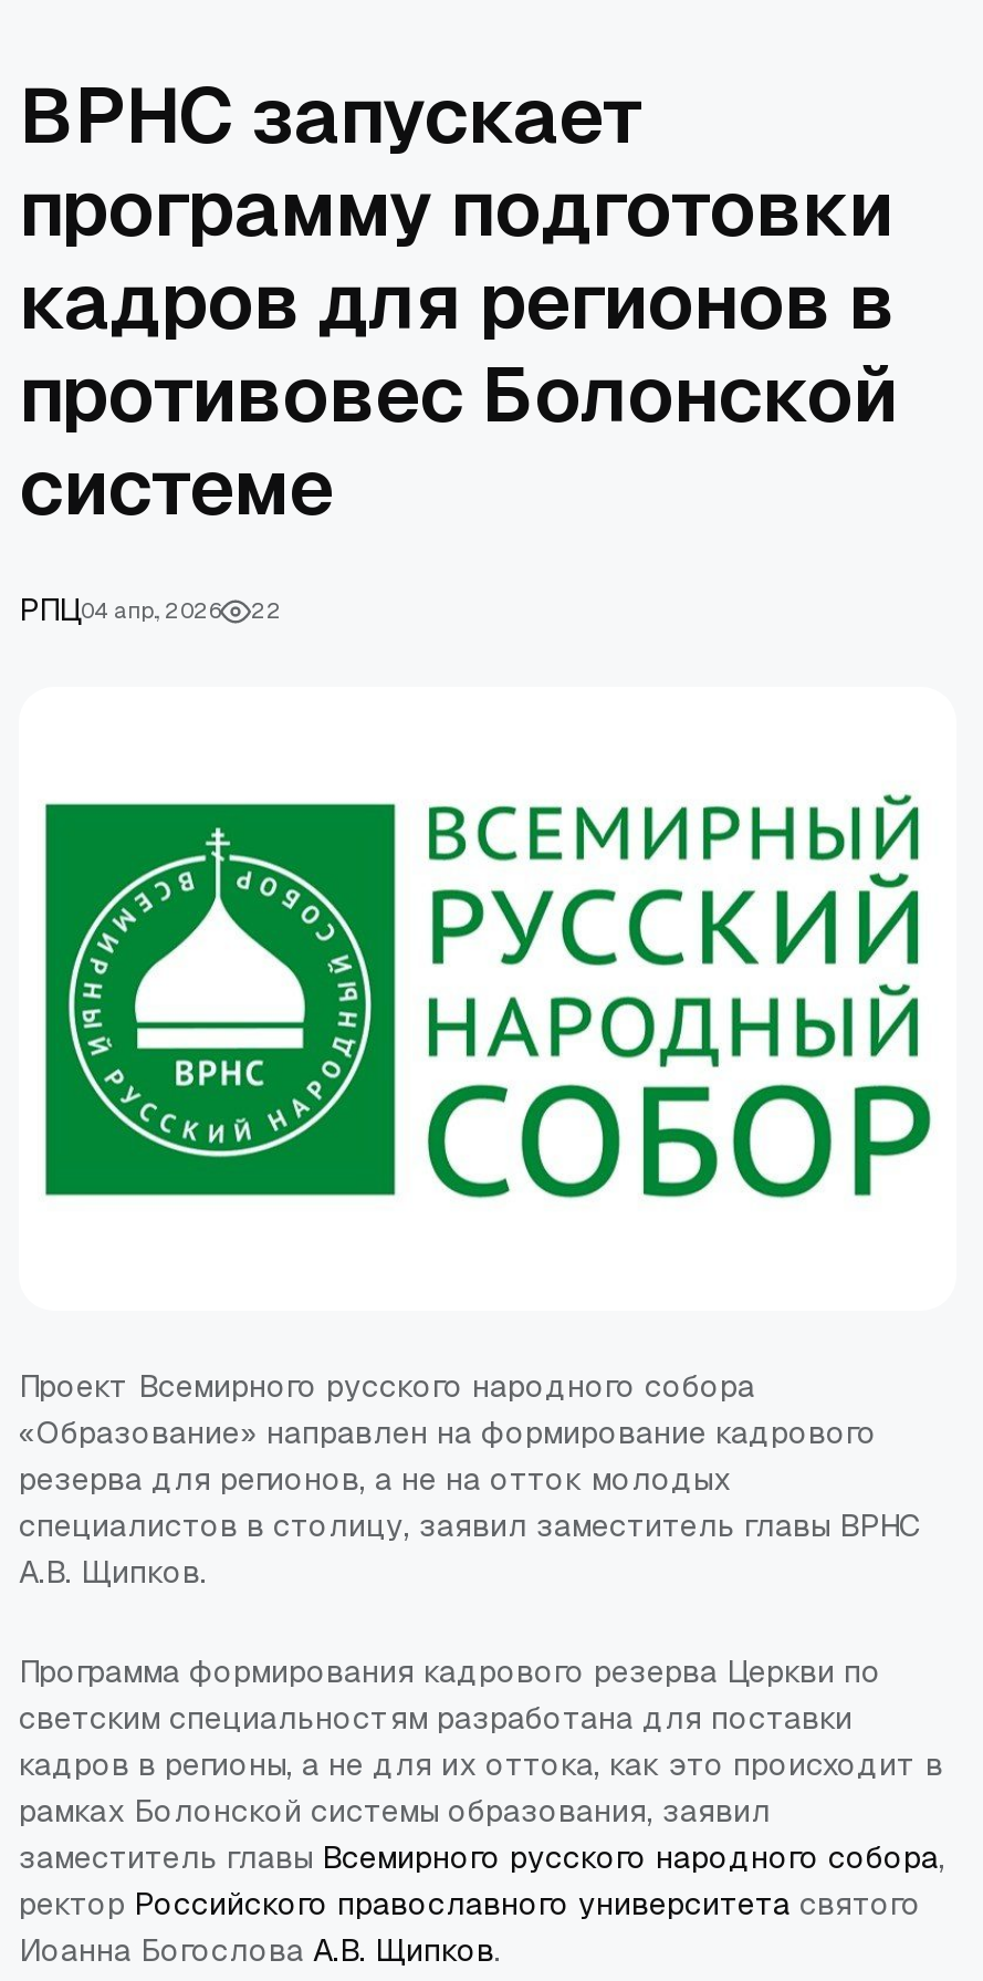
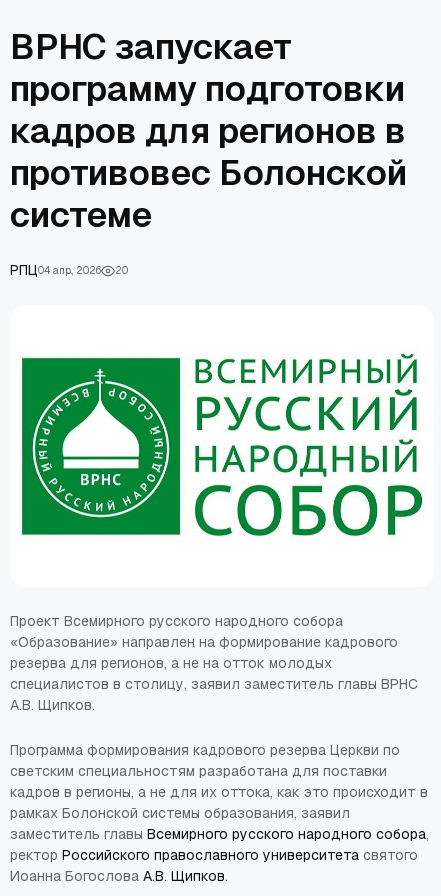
- 22
+ 20
